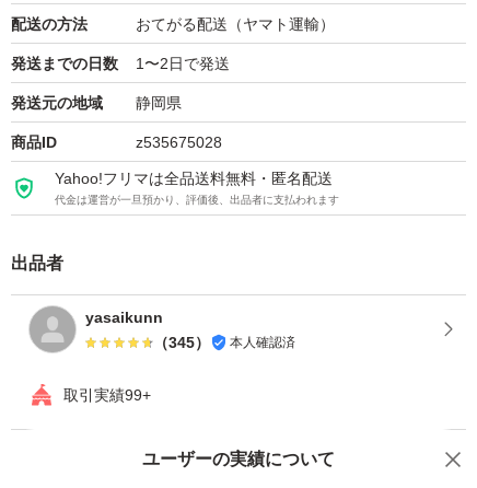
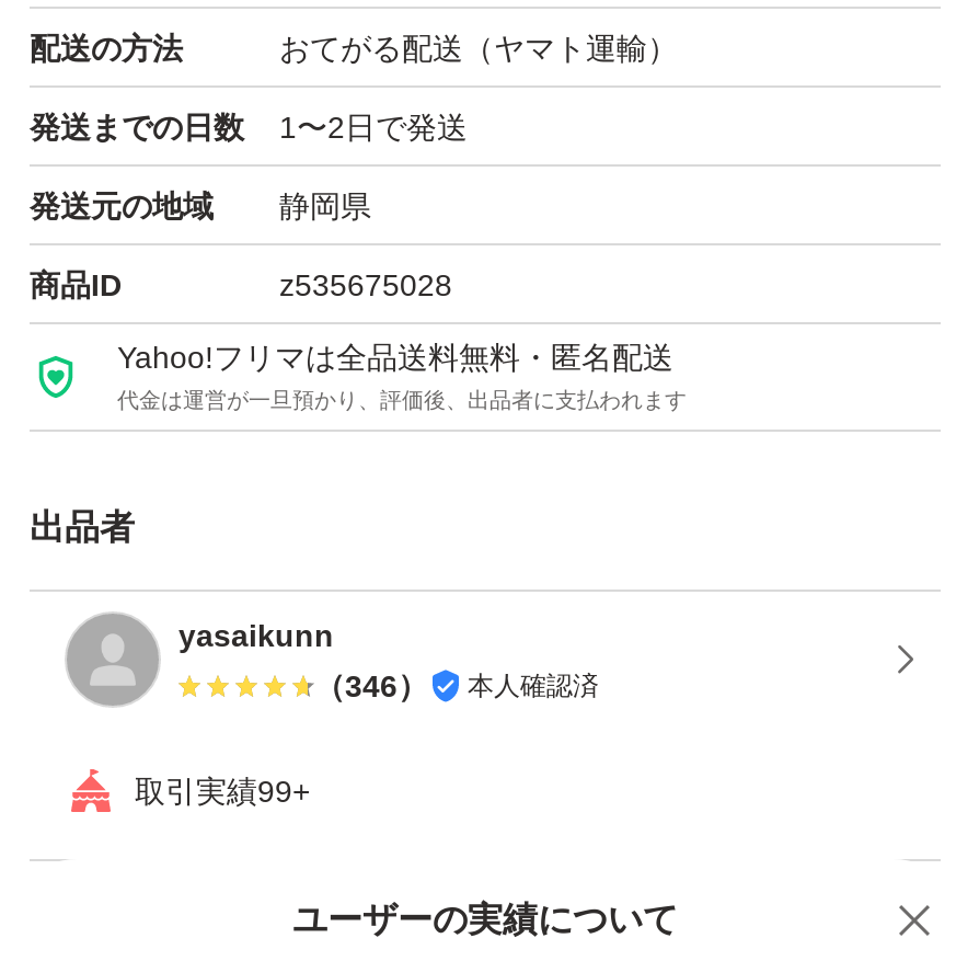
- （345） 本人確認済
+ （346） 本人確認済
